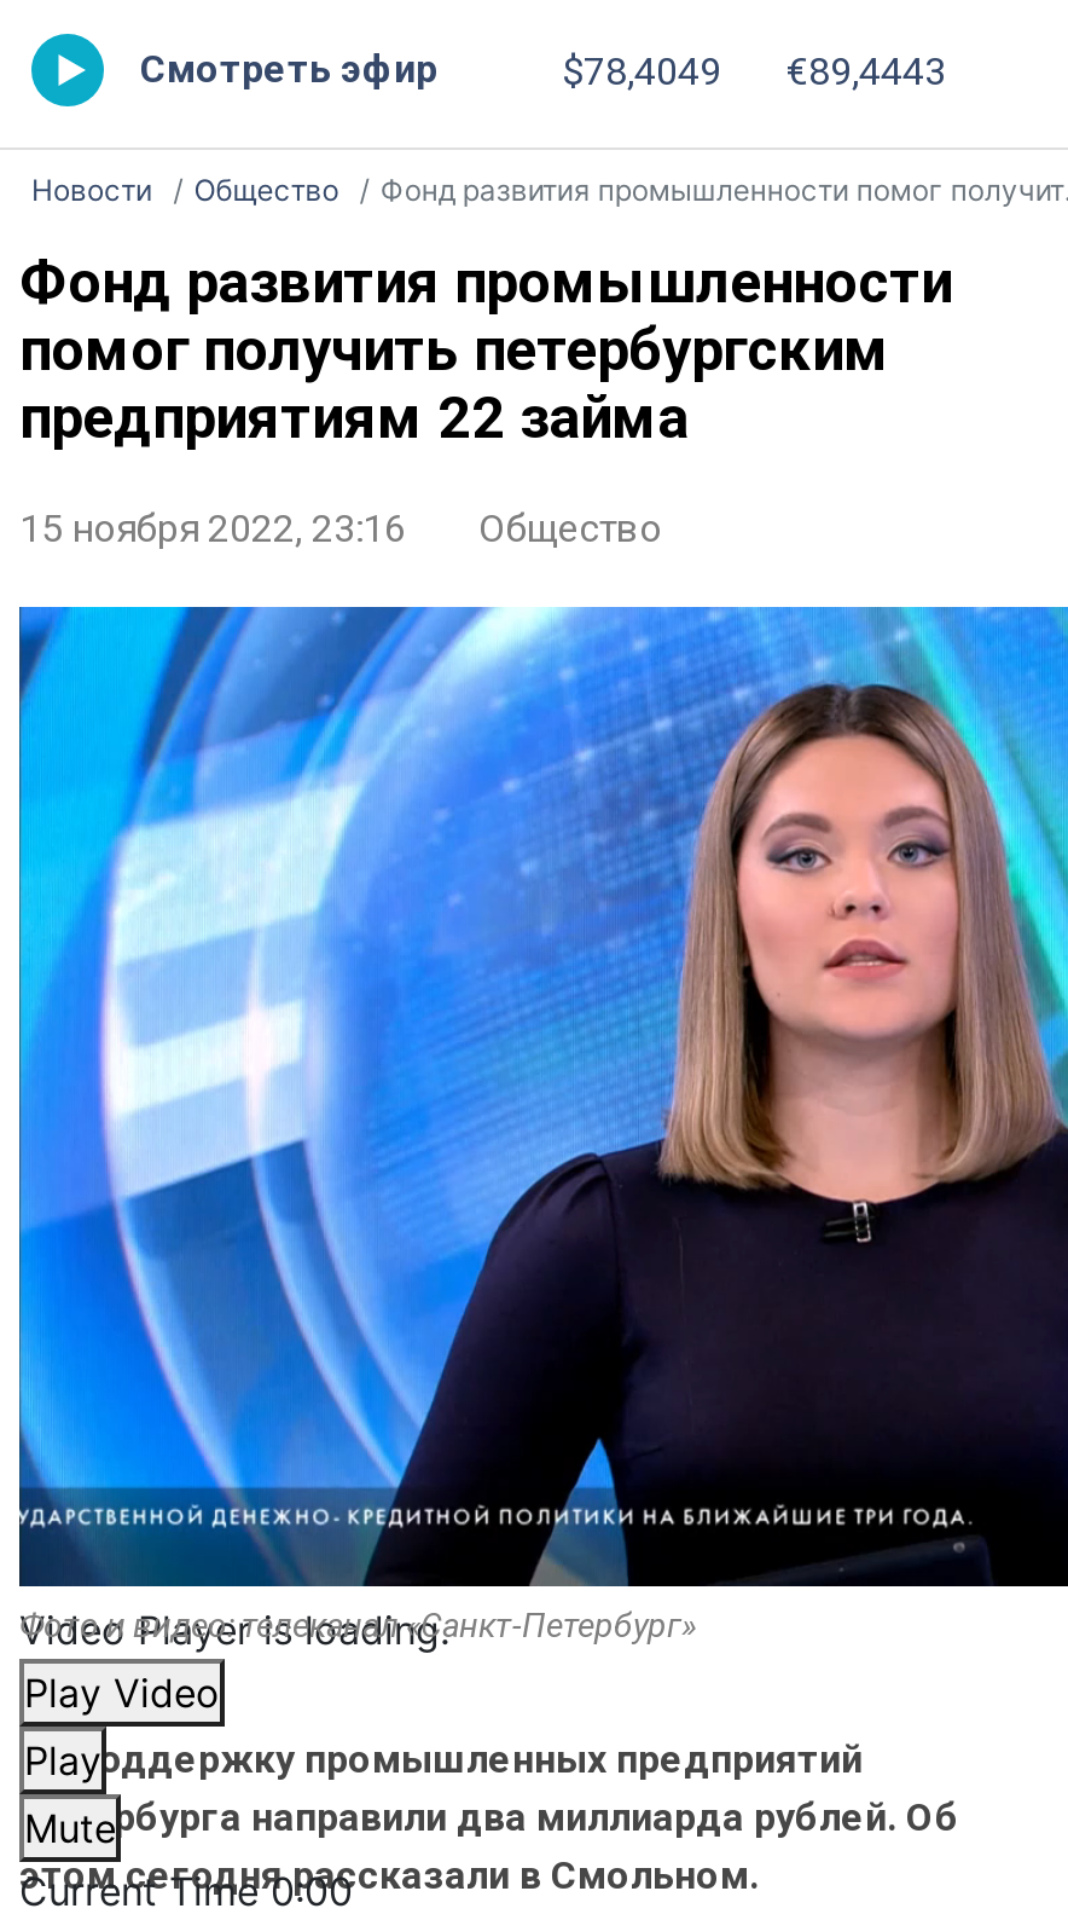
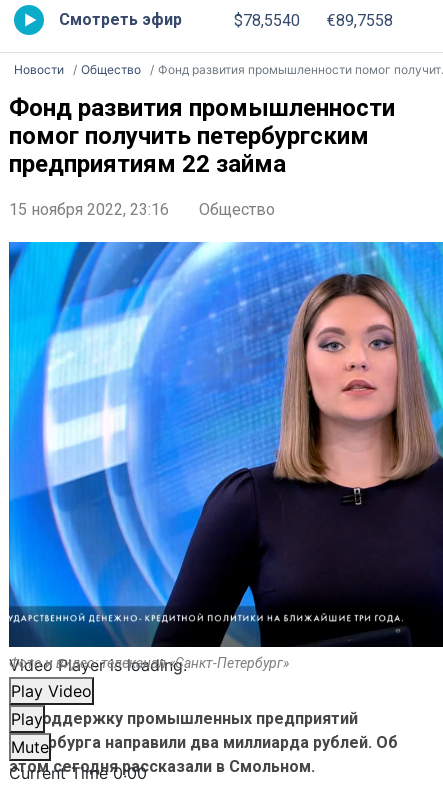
- $78,4049
+ $78,5540

- €89,4443
+ €89,7558
